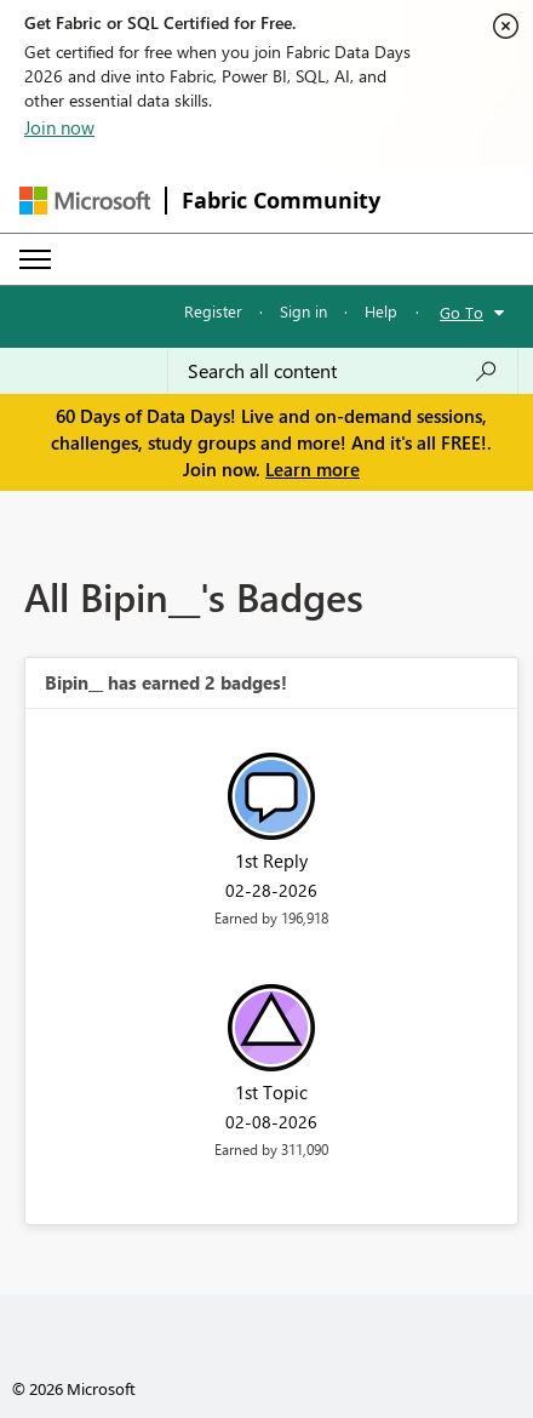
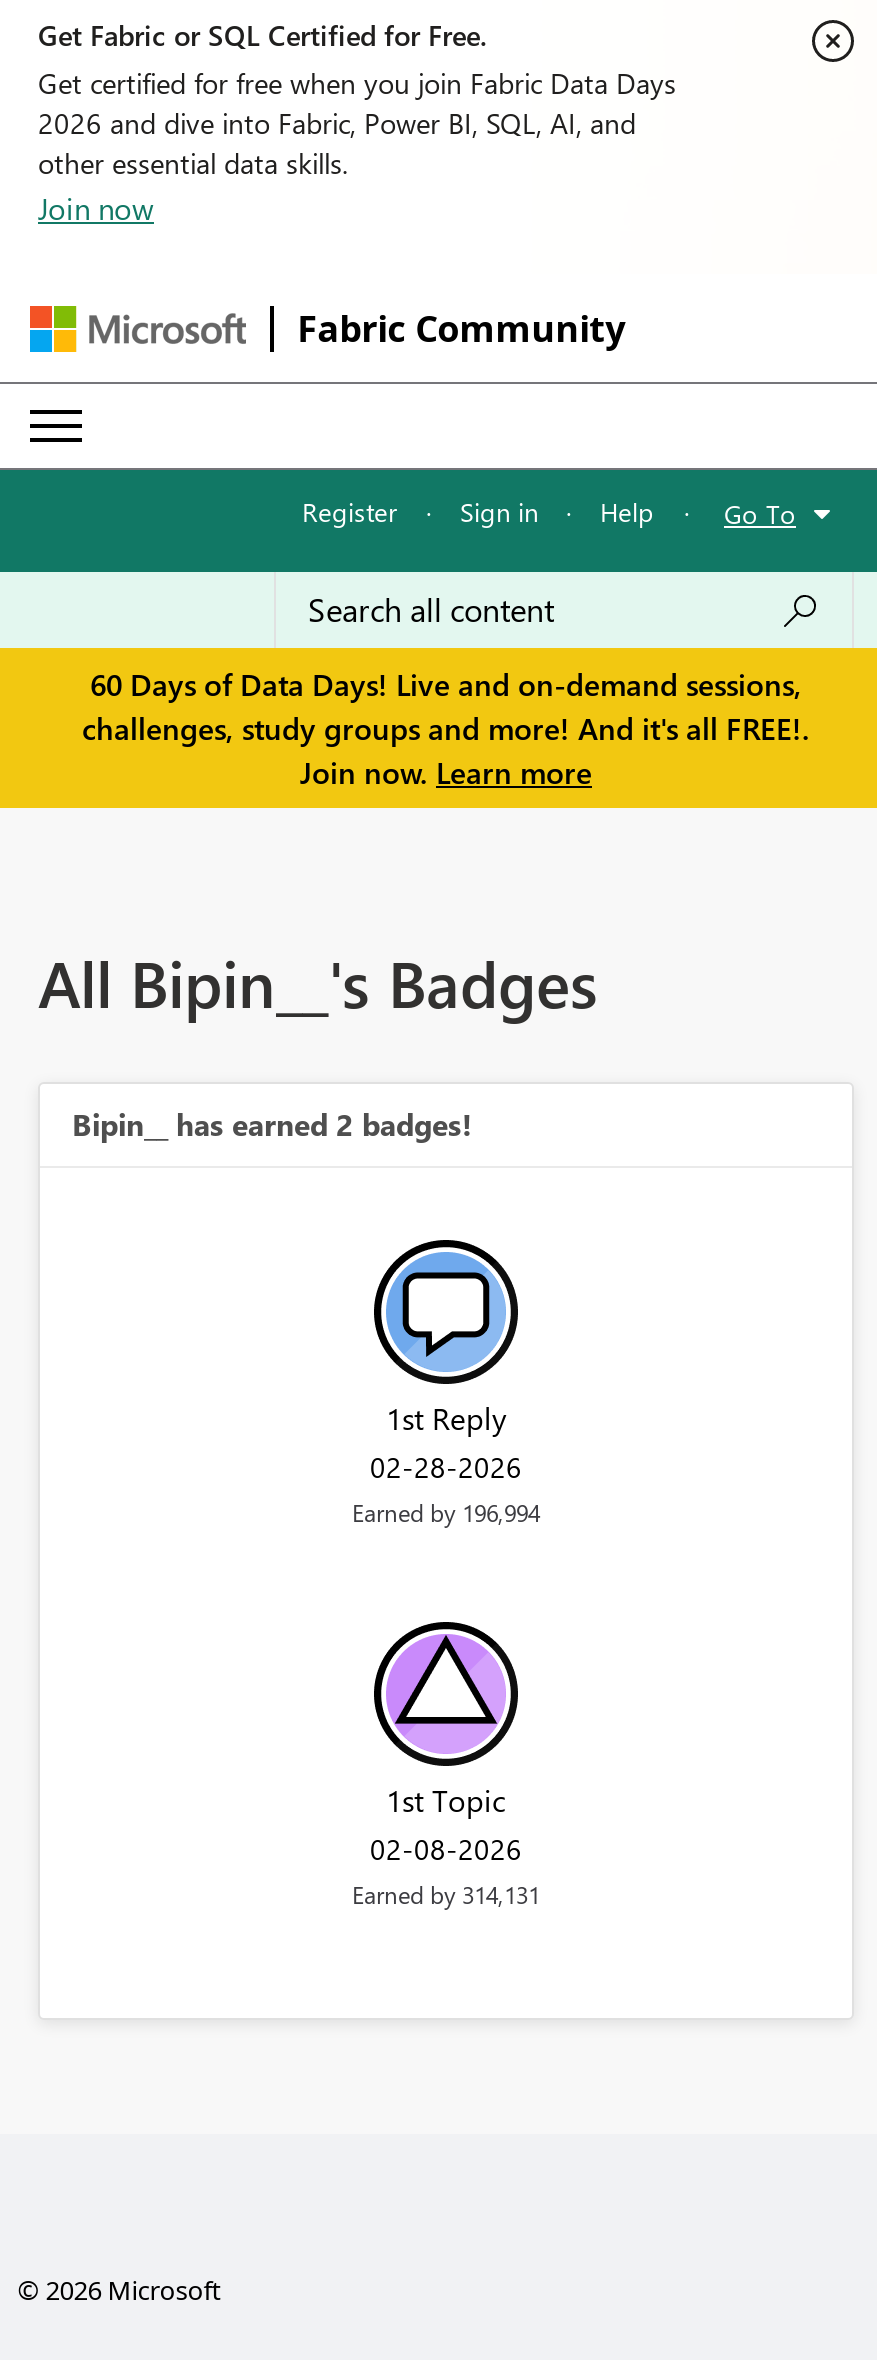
- Earned by 196,918
+ Earned by 196,994

- Earned by 311,090
+ Earned by 314,131
